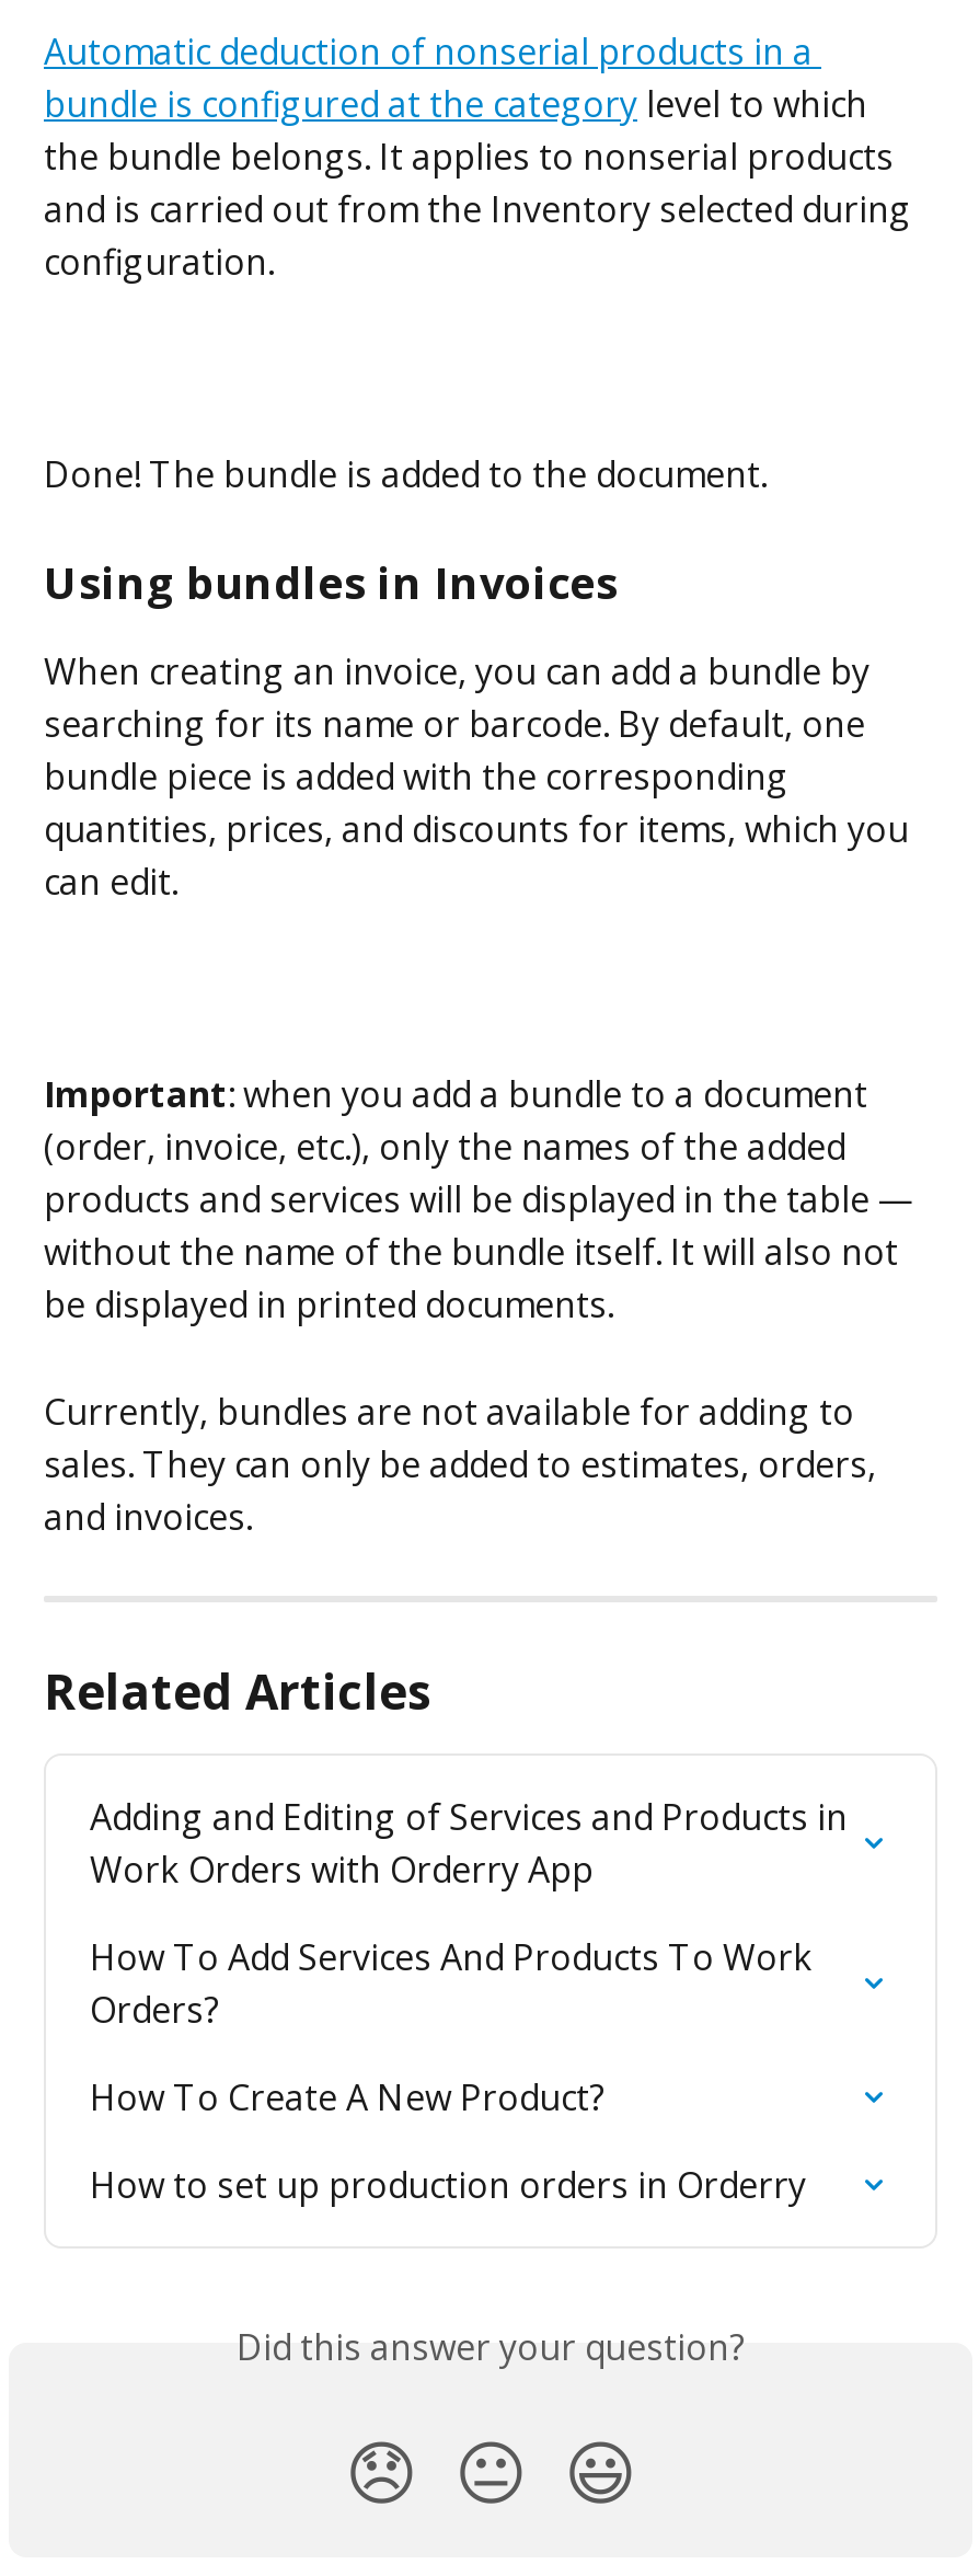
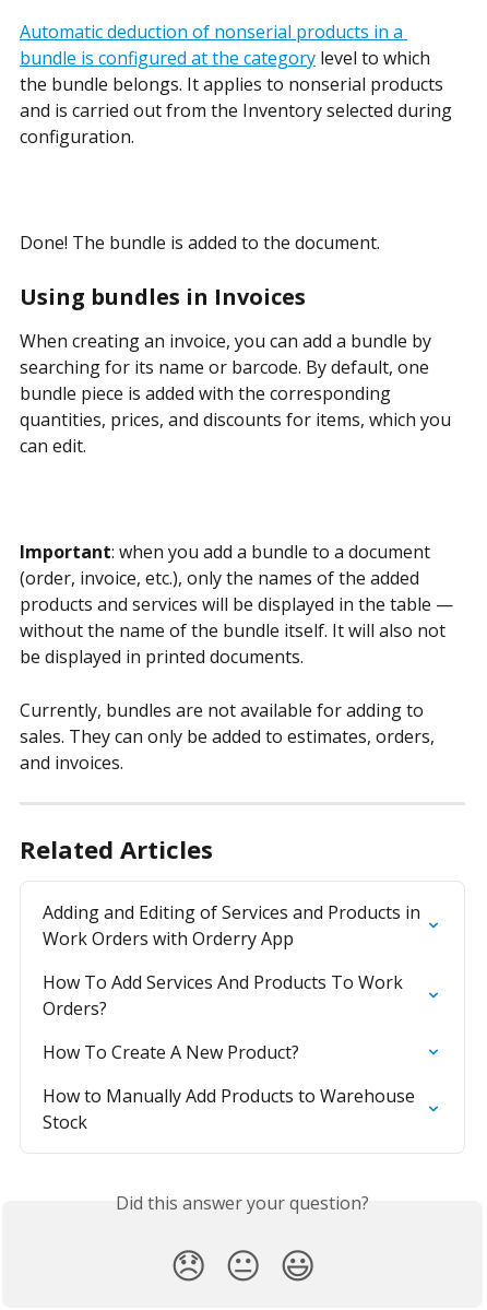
- How to set up production orders in Orderry
+ How to Manually Add Products to Warehouse
+ Stock
